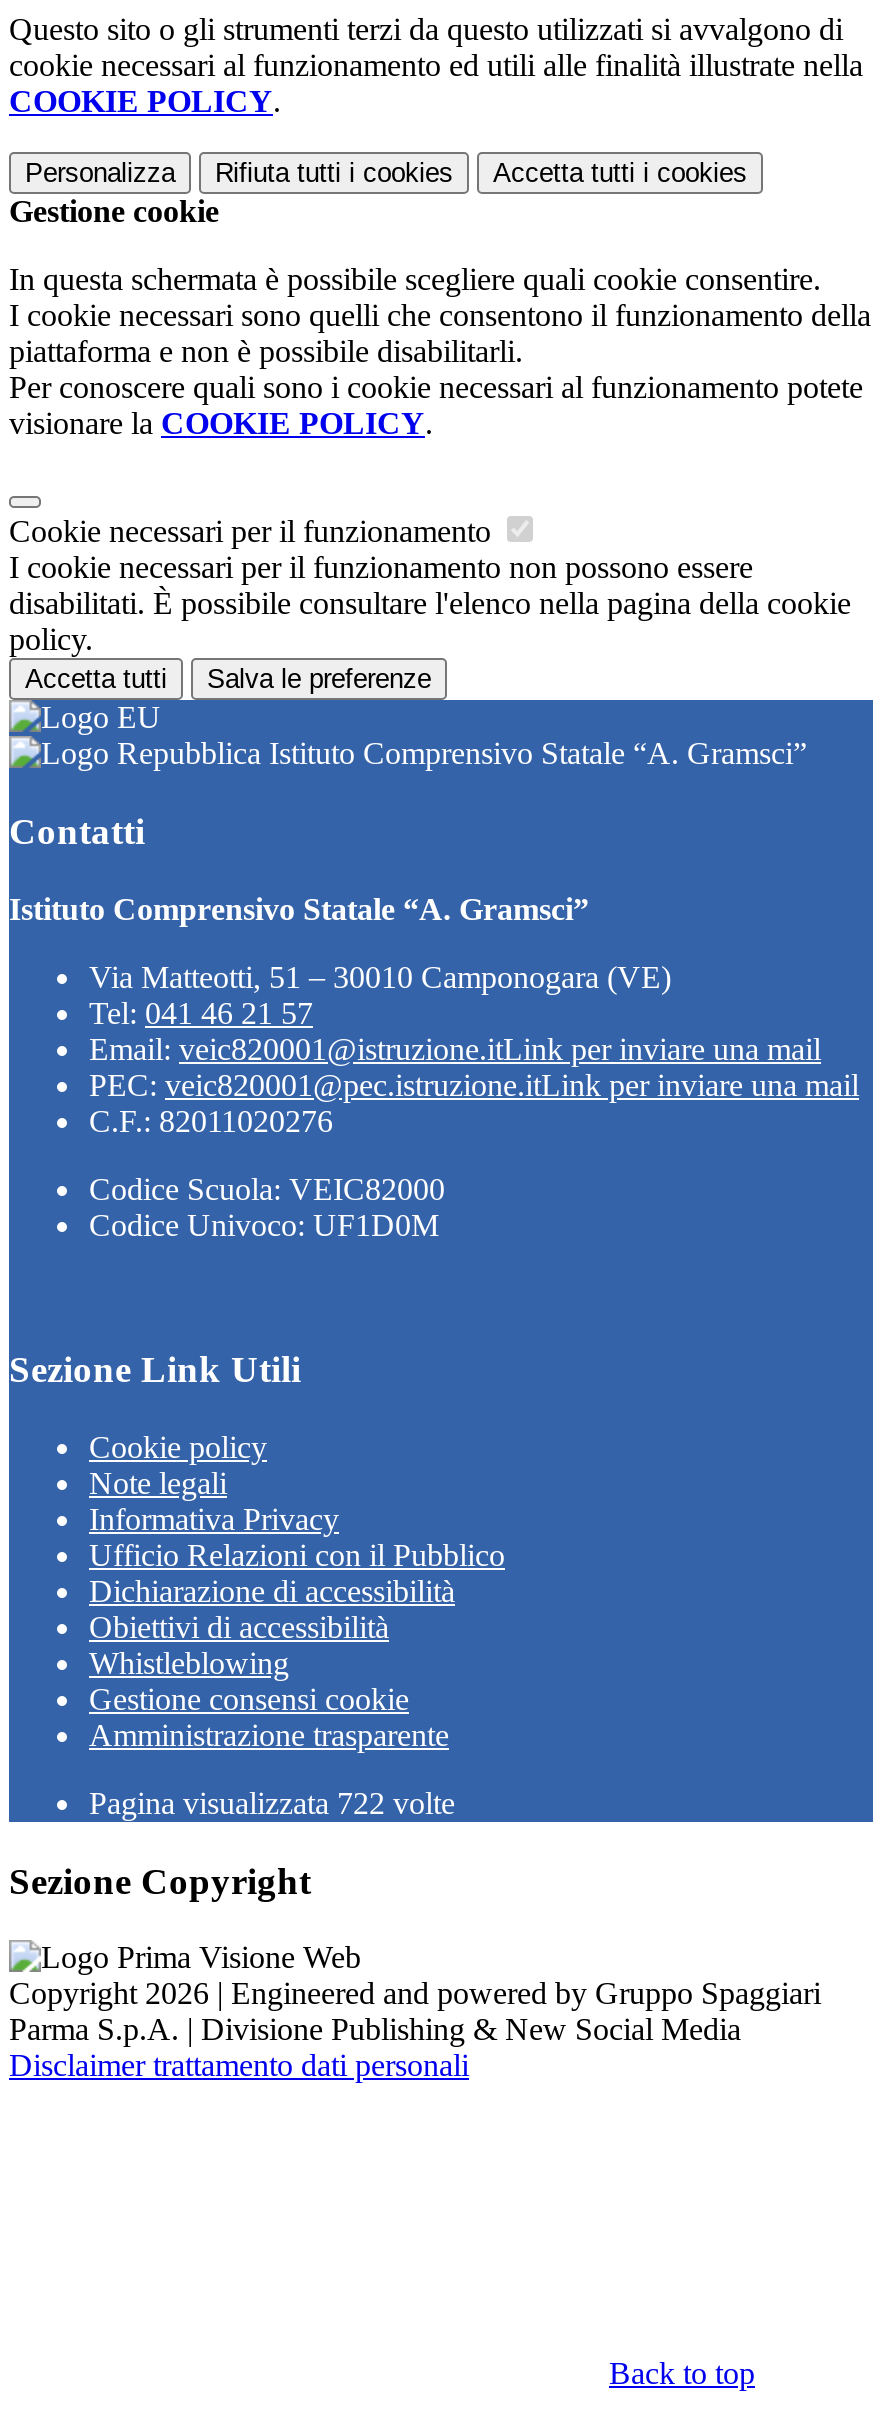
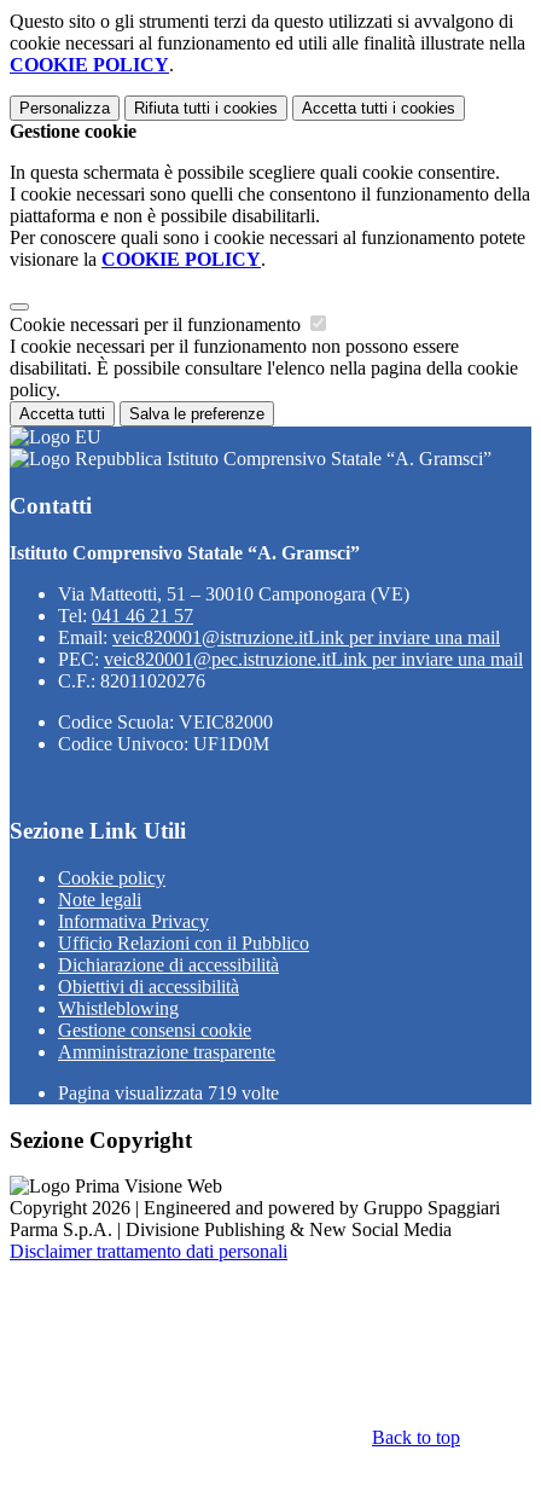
- Pagina visualizzata 722 volte
+ Pagina visualizzata 719 volte
